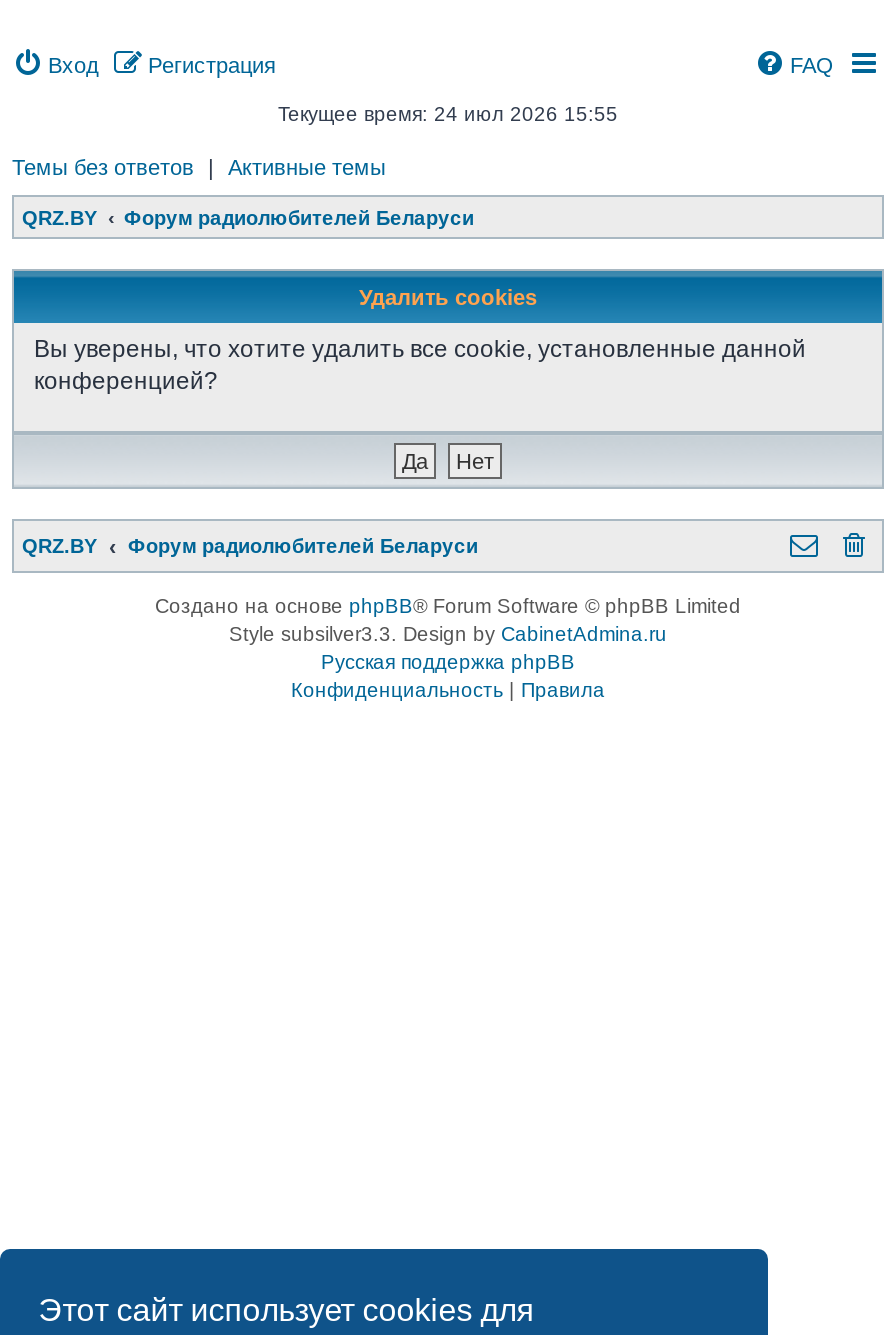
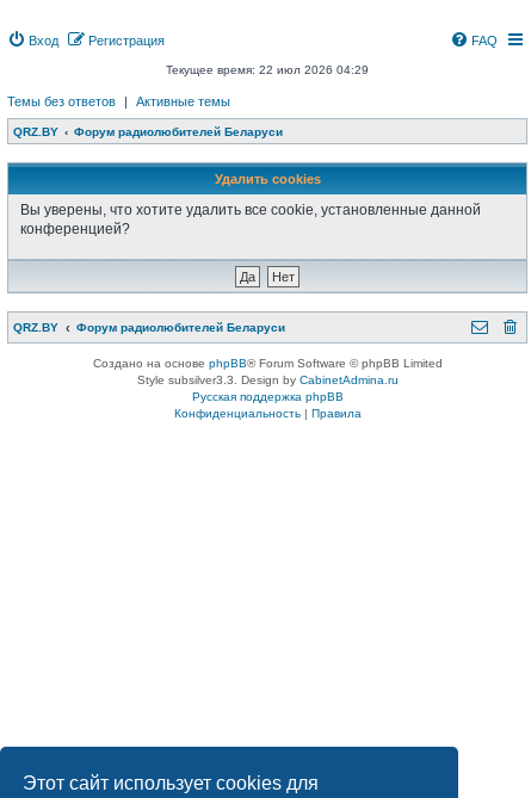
- Текущее время: 24 июл 2026 15:55
+ Текущее время: 22 июл 2026 04:29
